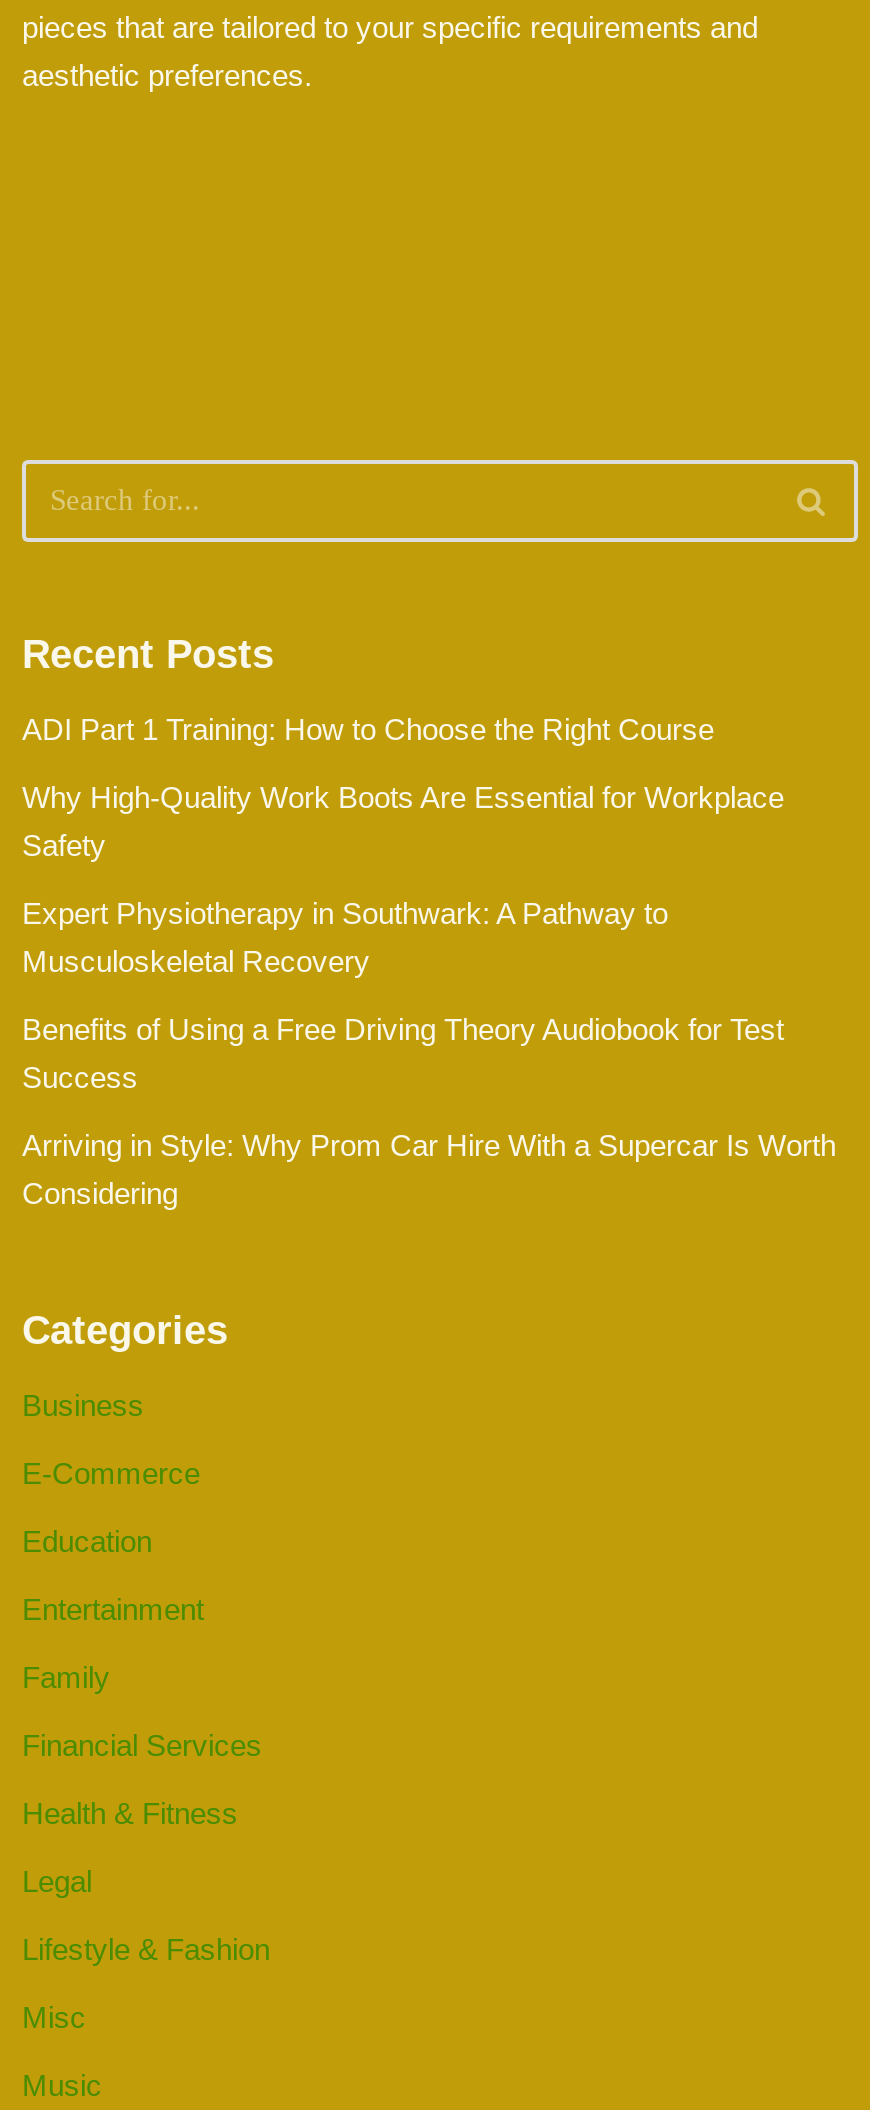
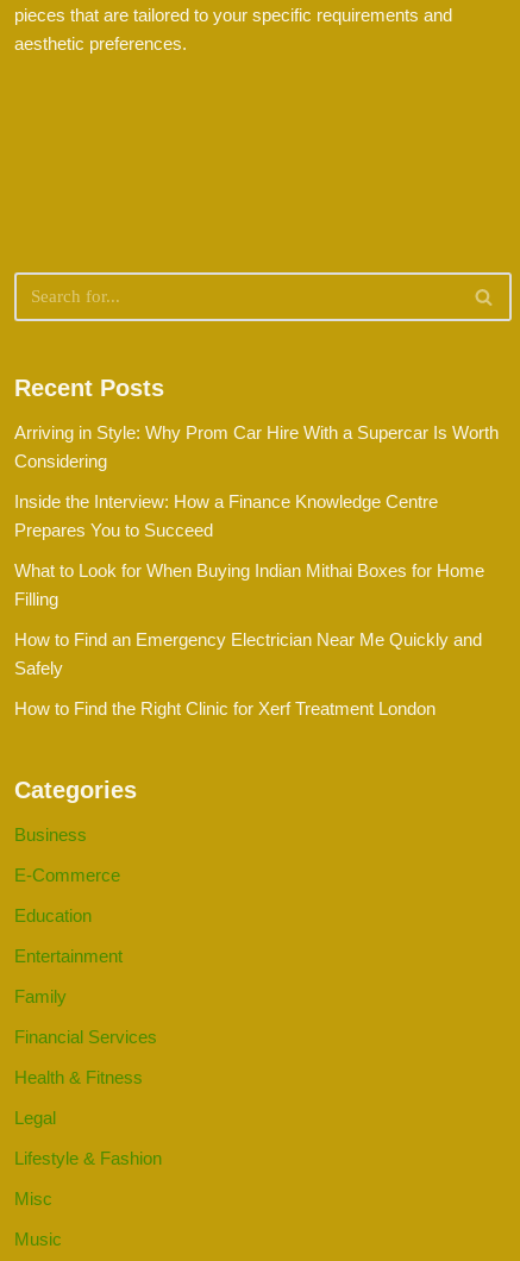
- ADI Part 1 Training: How to Choose the Right Course
- Why High-Quality Work Boots Are Essential for Workplace
- Safety
- Expert Physiotherapy in Southwark: A Pathway to
- Musculoskeletal Recovery
- Benefits of Using a Free Driving Theory Audiobook for Test
- Success

moved up: Arriving in Style: Why Prom Car Hire With a Supercar Is Worth | Considering

+ Inside the Interview: How a Finance Knowledge Centre
+ Prepares You to Succeed
+ What to Look for When Buying Indian Mithai Boxes for Home
+ Filling
+ How to Find an Emergency Electrician Near Me Quickly and
+ Safely
+ How to Find the Right Clinic for Xerf Treatment London
